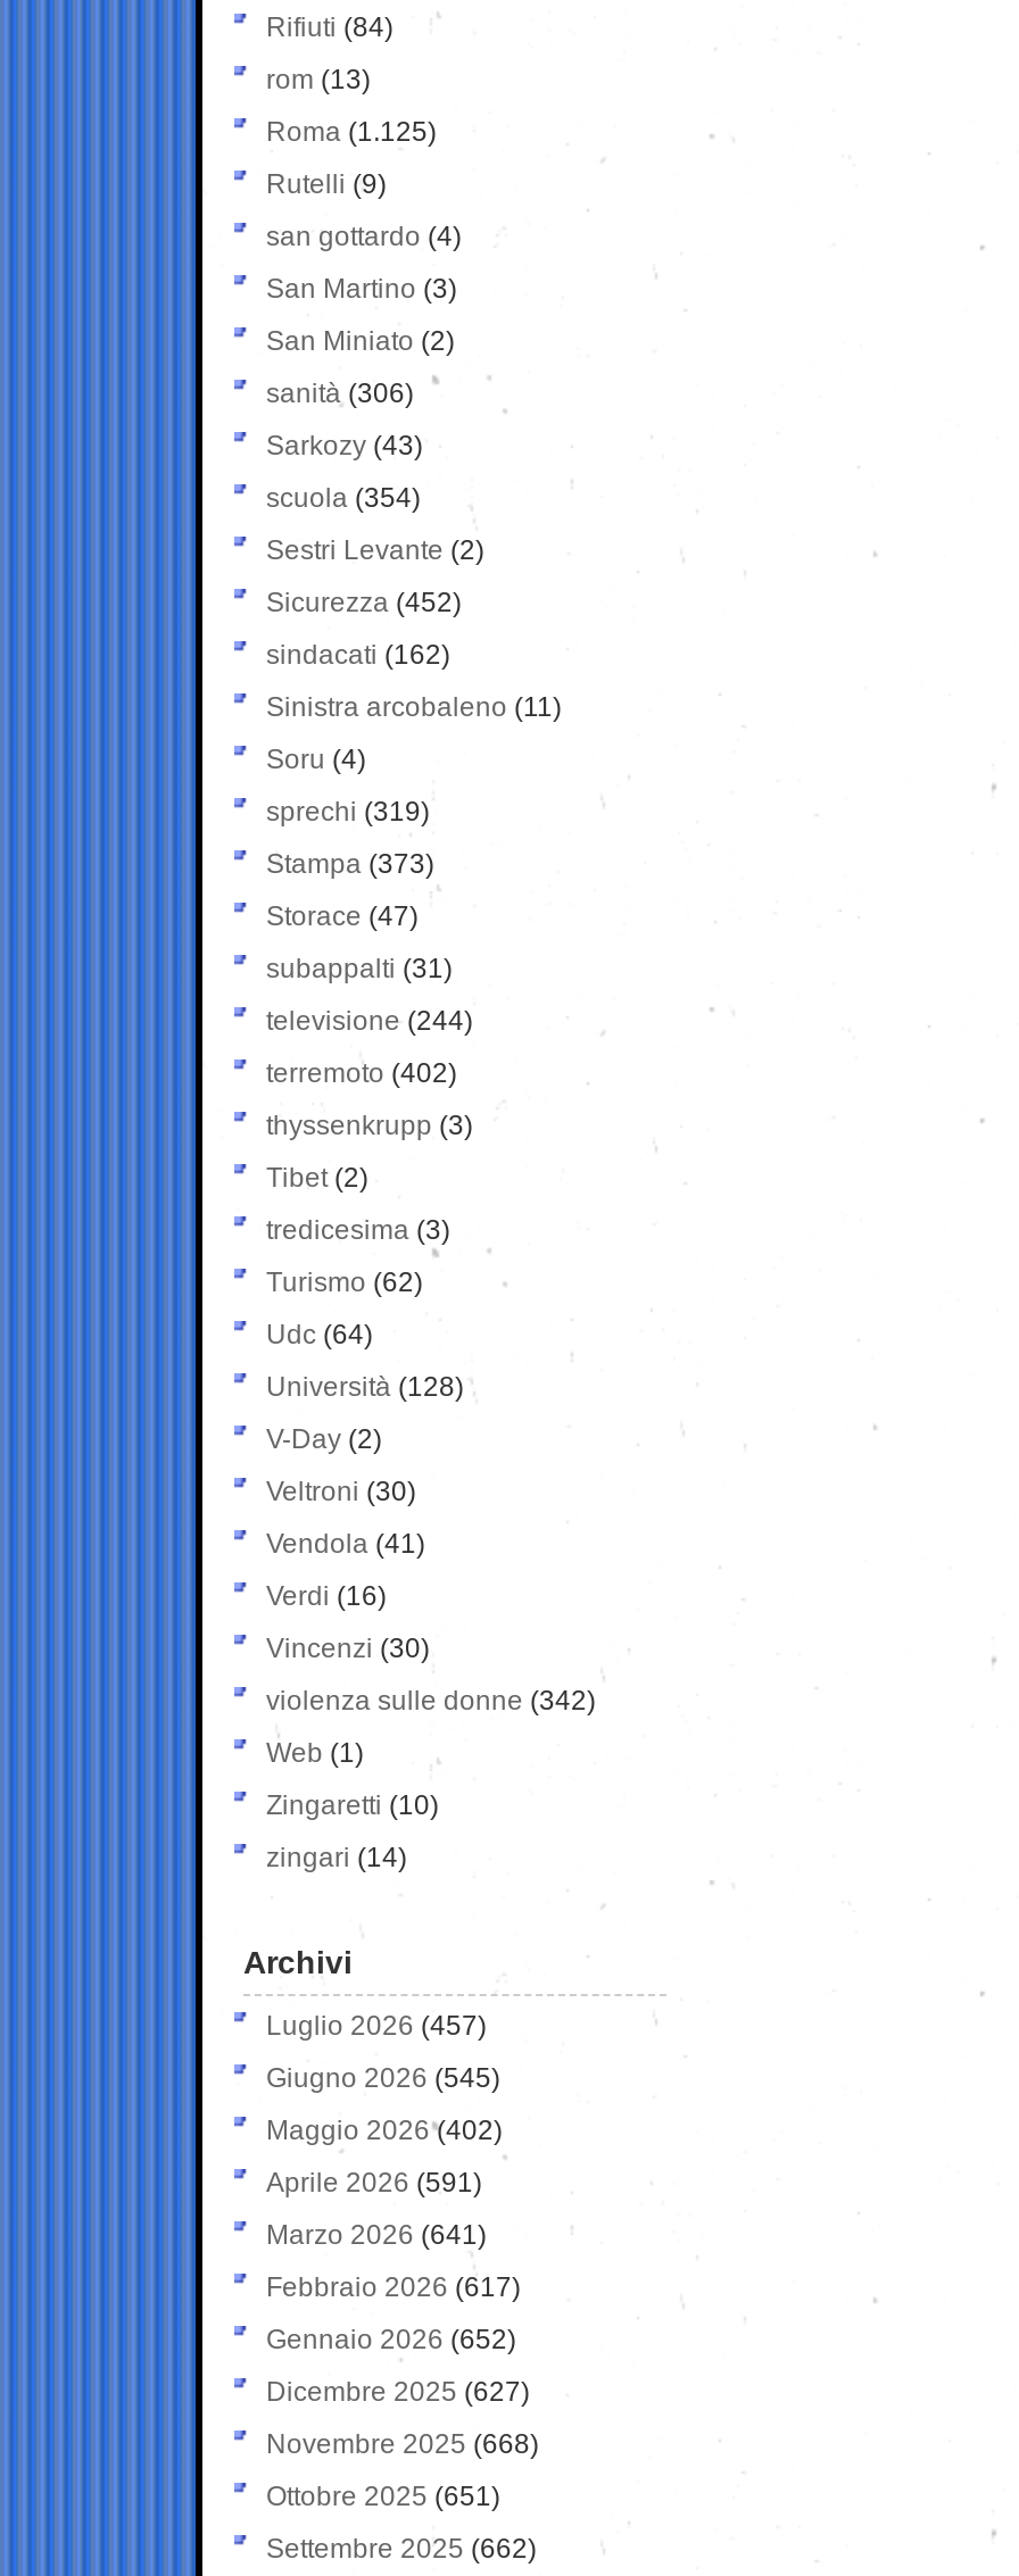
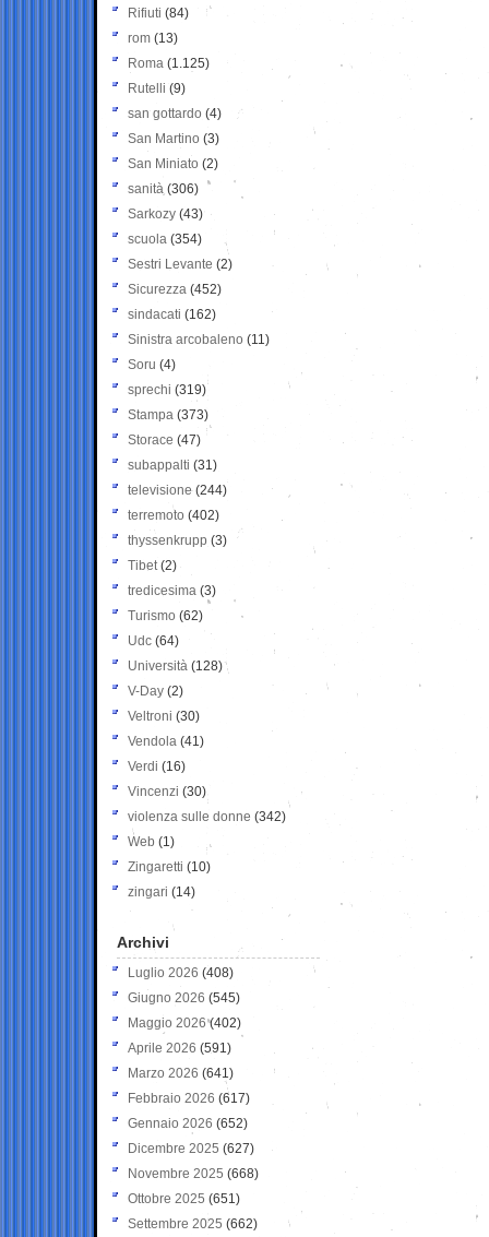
- Luglio 2026 (457)
+ Luglio 2026 (408)
